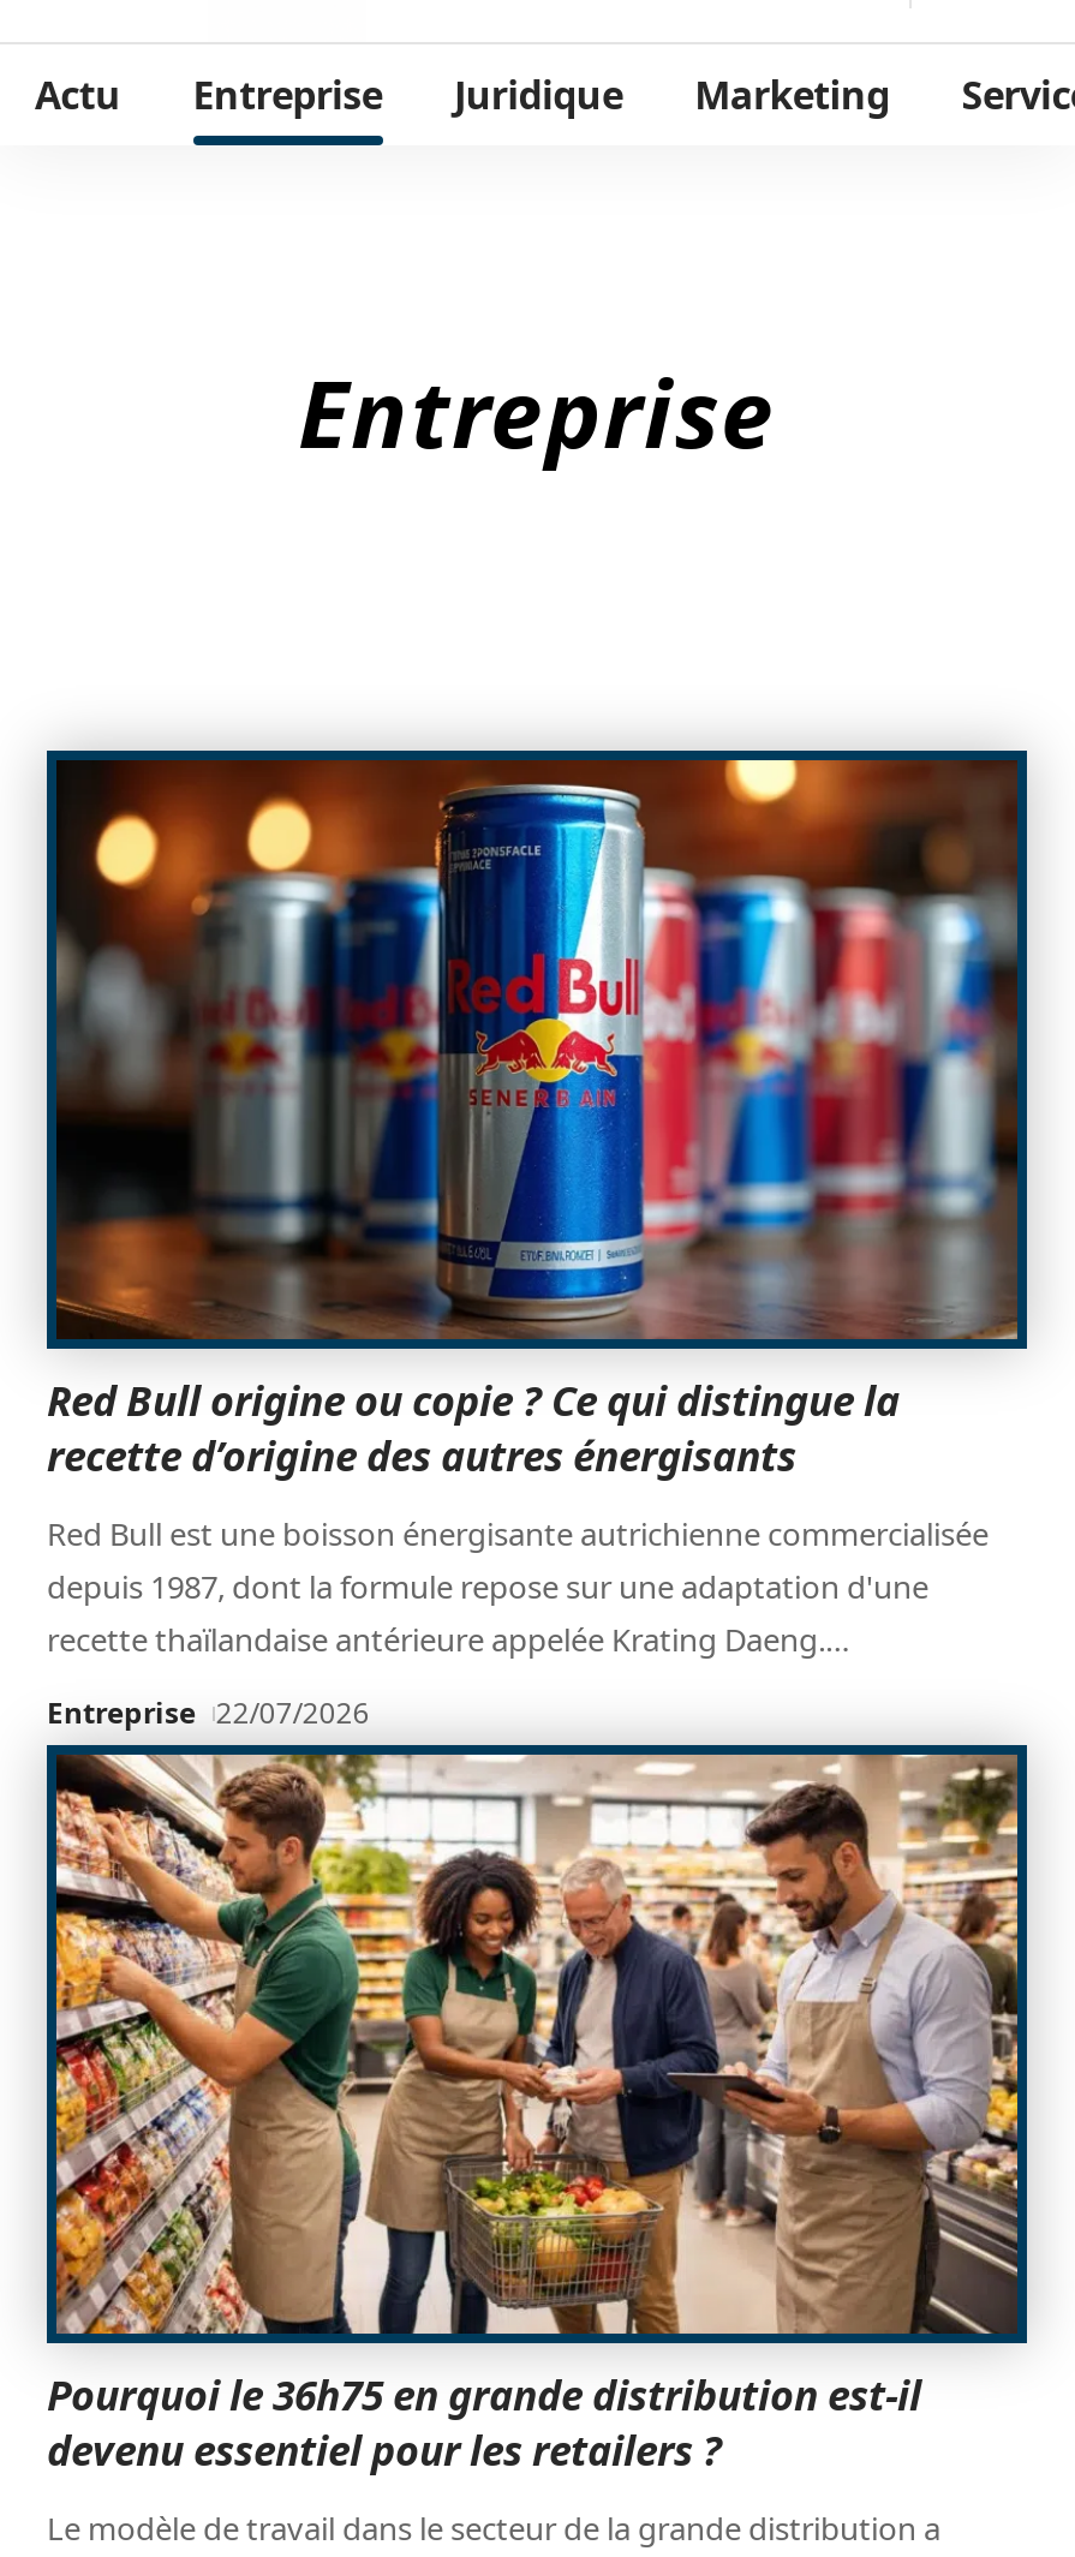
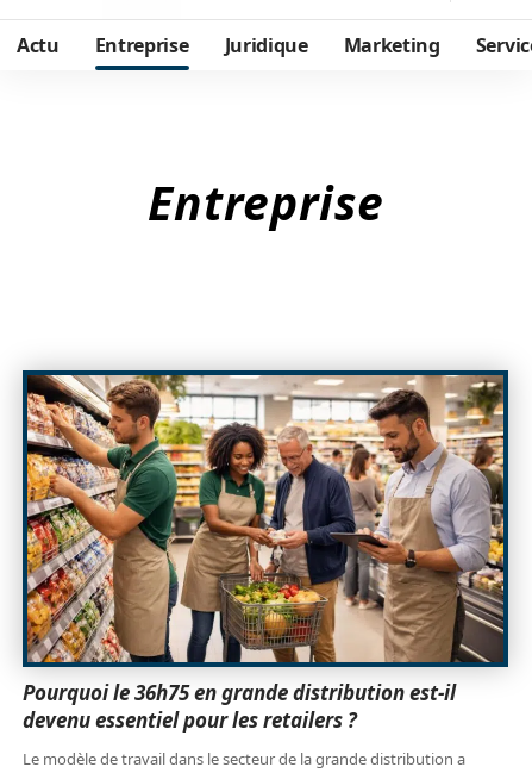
- [image]
- Red Bull origine ou copie ? Ce qui distingue la
- recette d’origine des autres énergisants
- Red Bull est une boisson énergisante autrichienne commercialisée
- depuis 1987, dont la formule repose sur une adaptation d'une
- recette thaïlandaise antérieure appelée Krating Daeng.…
- Entreprise 22/07/2026
